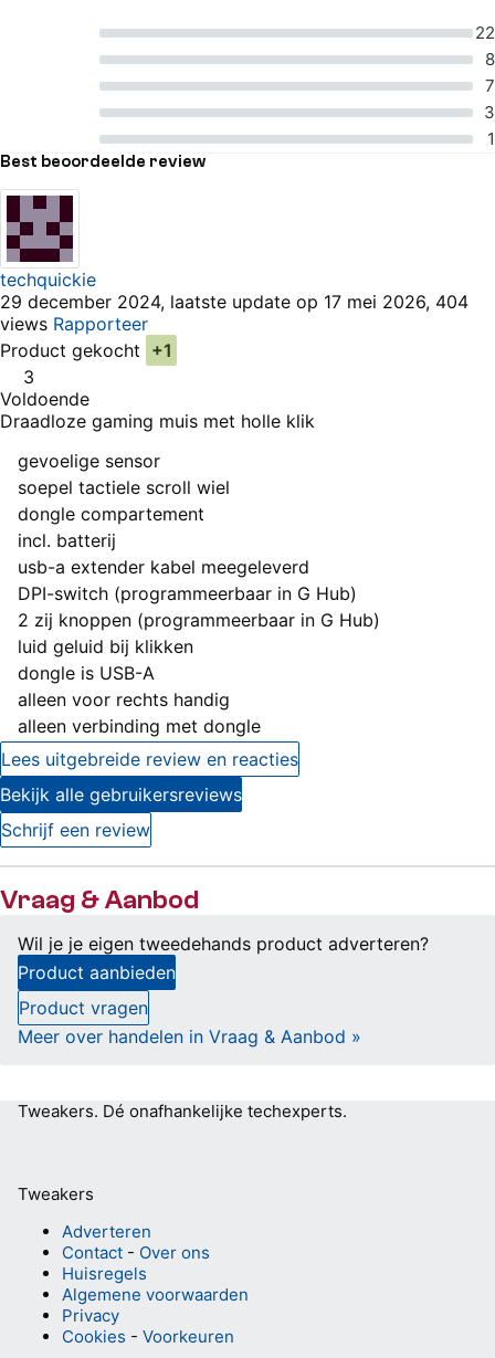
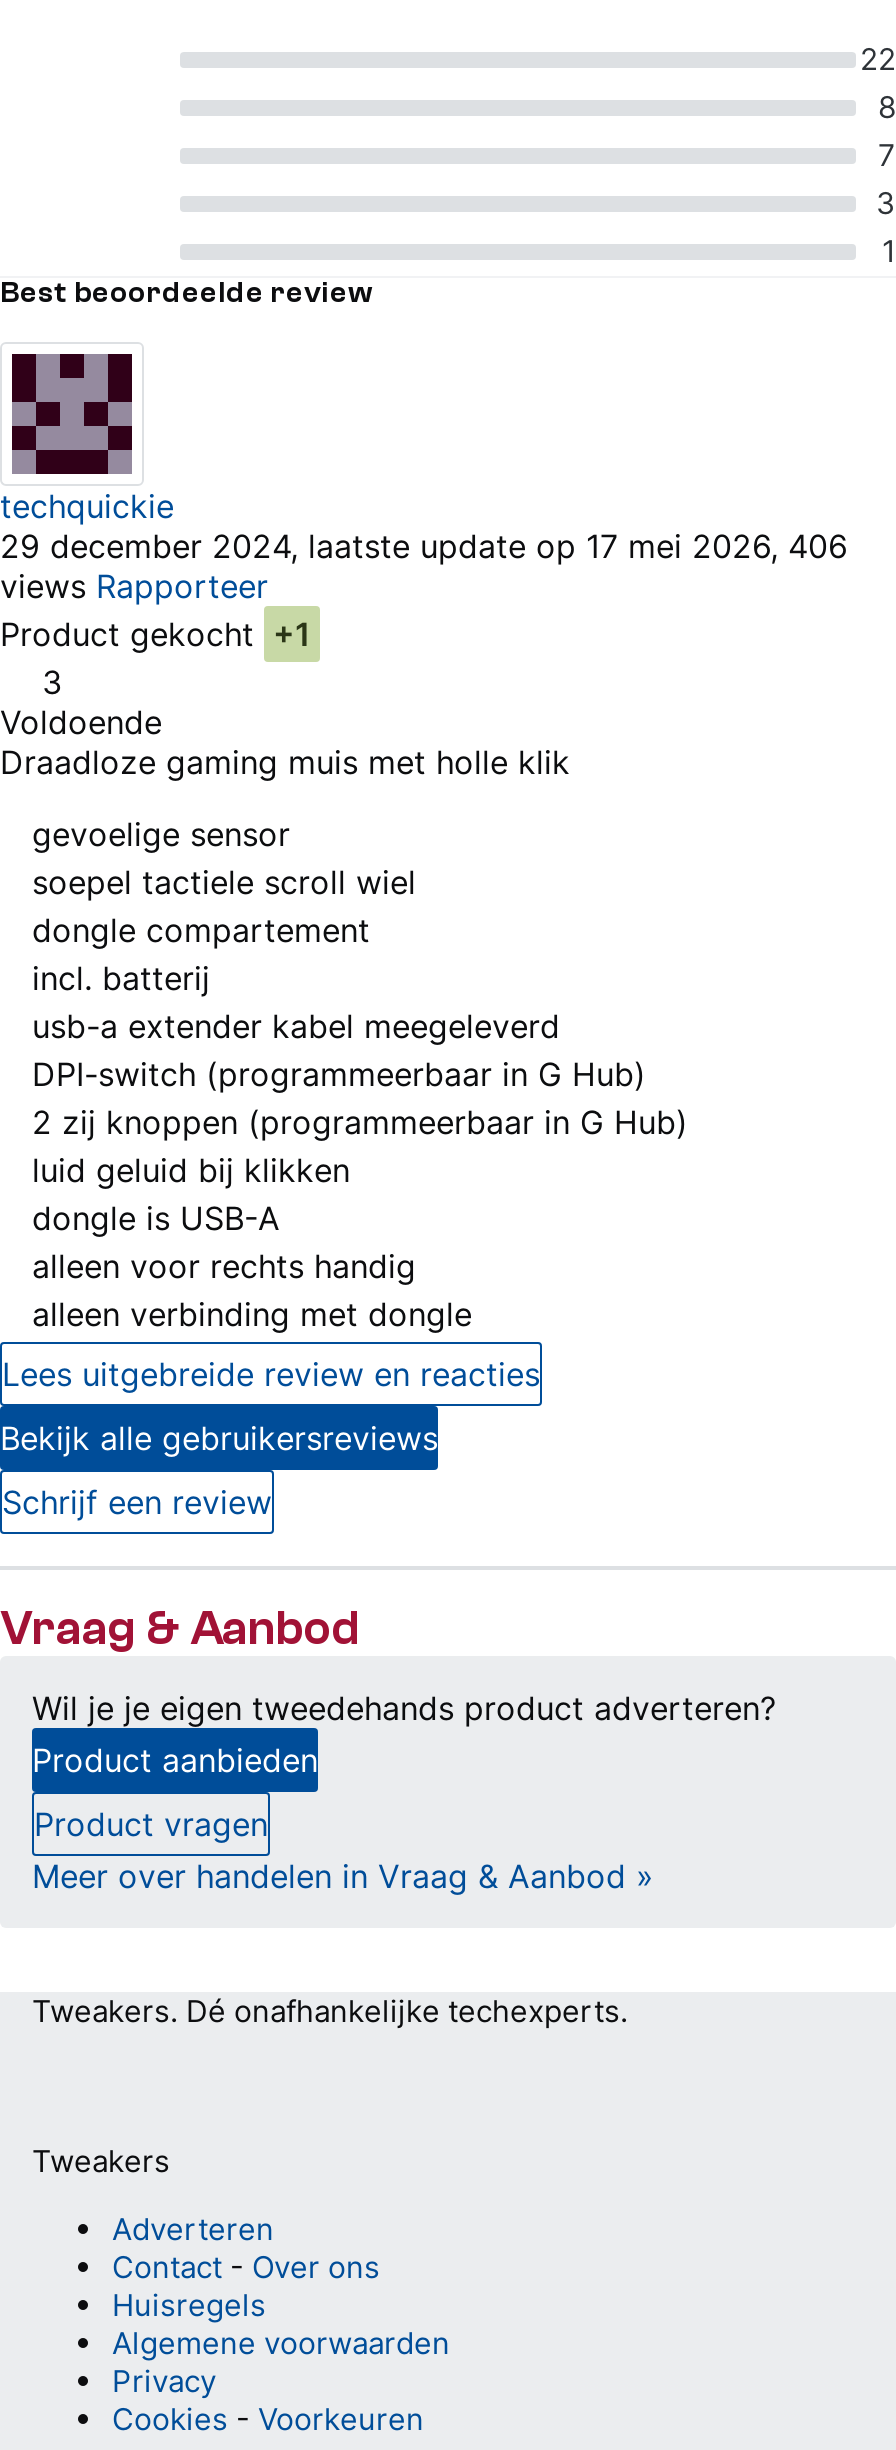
- 29 december 2024, laatste update op 17 mei 2026, 404
+ 29 december 2024, laatste update op 17 mei 2026, 406
